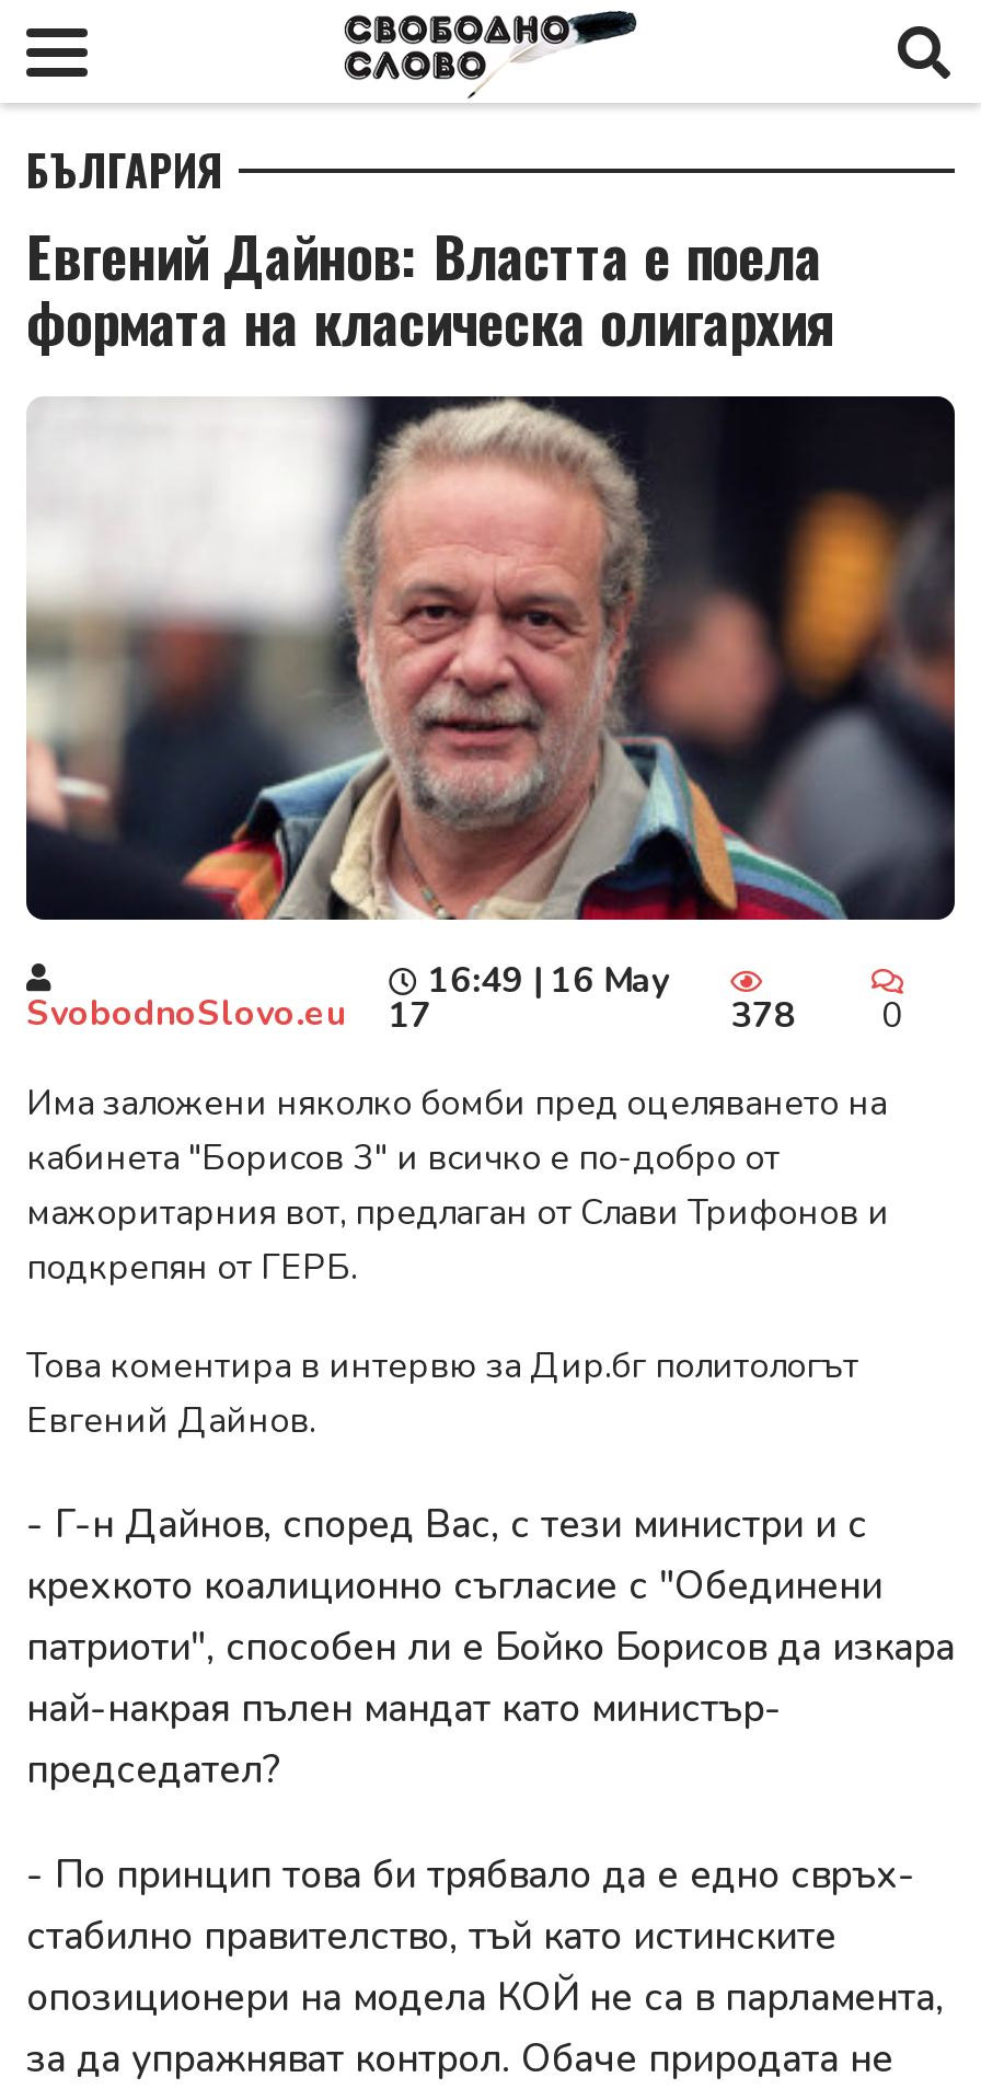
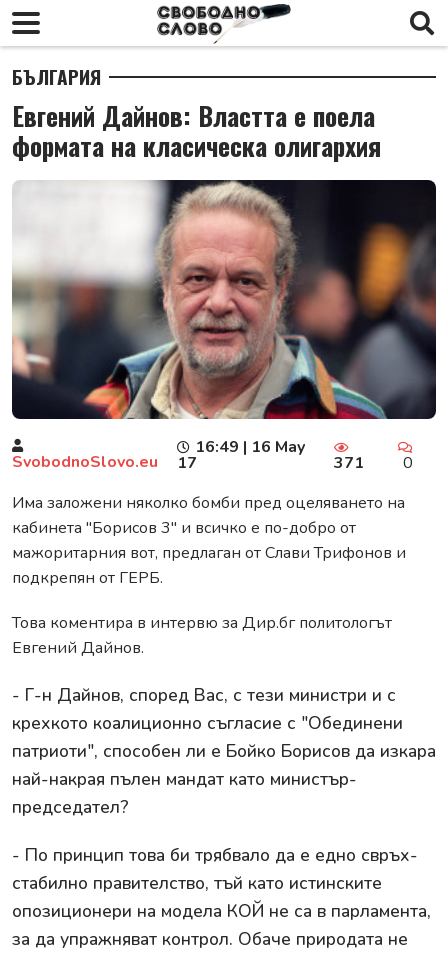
- 378 0
+ 371 0
